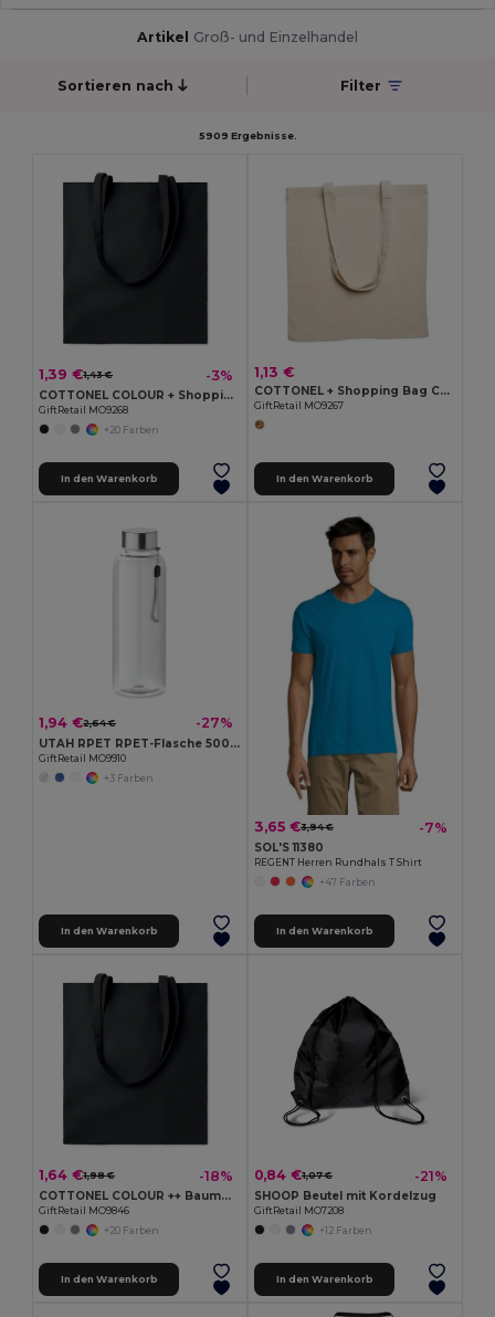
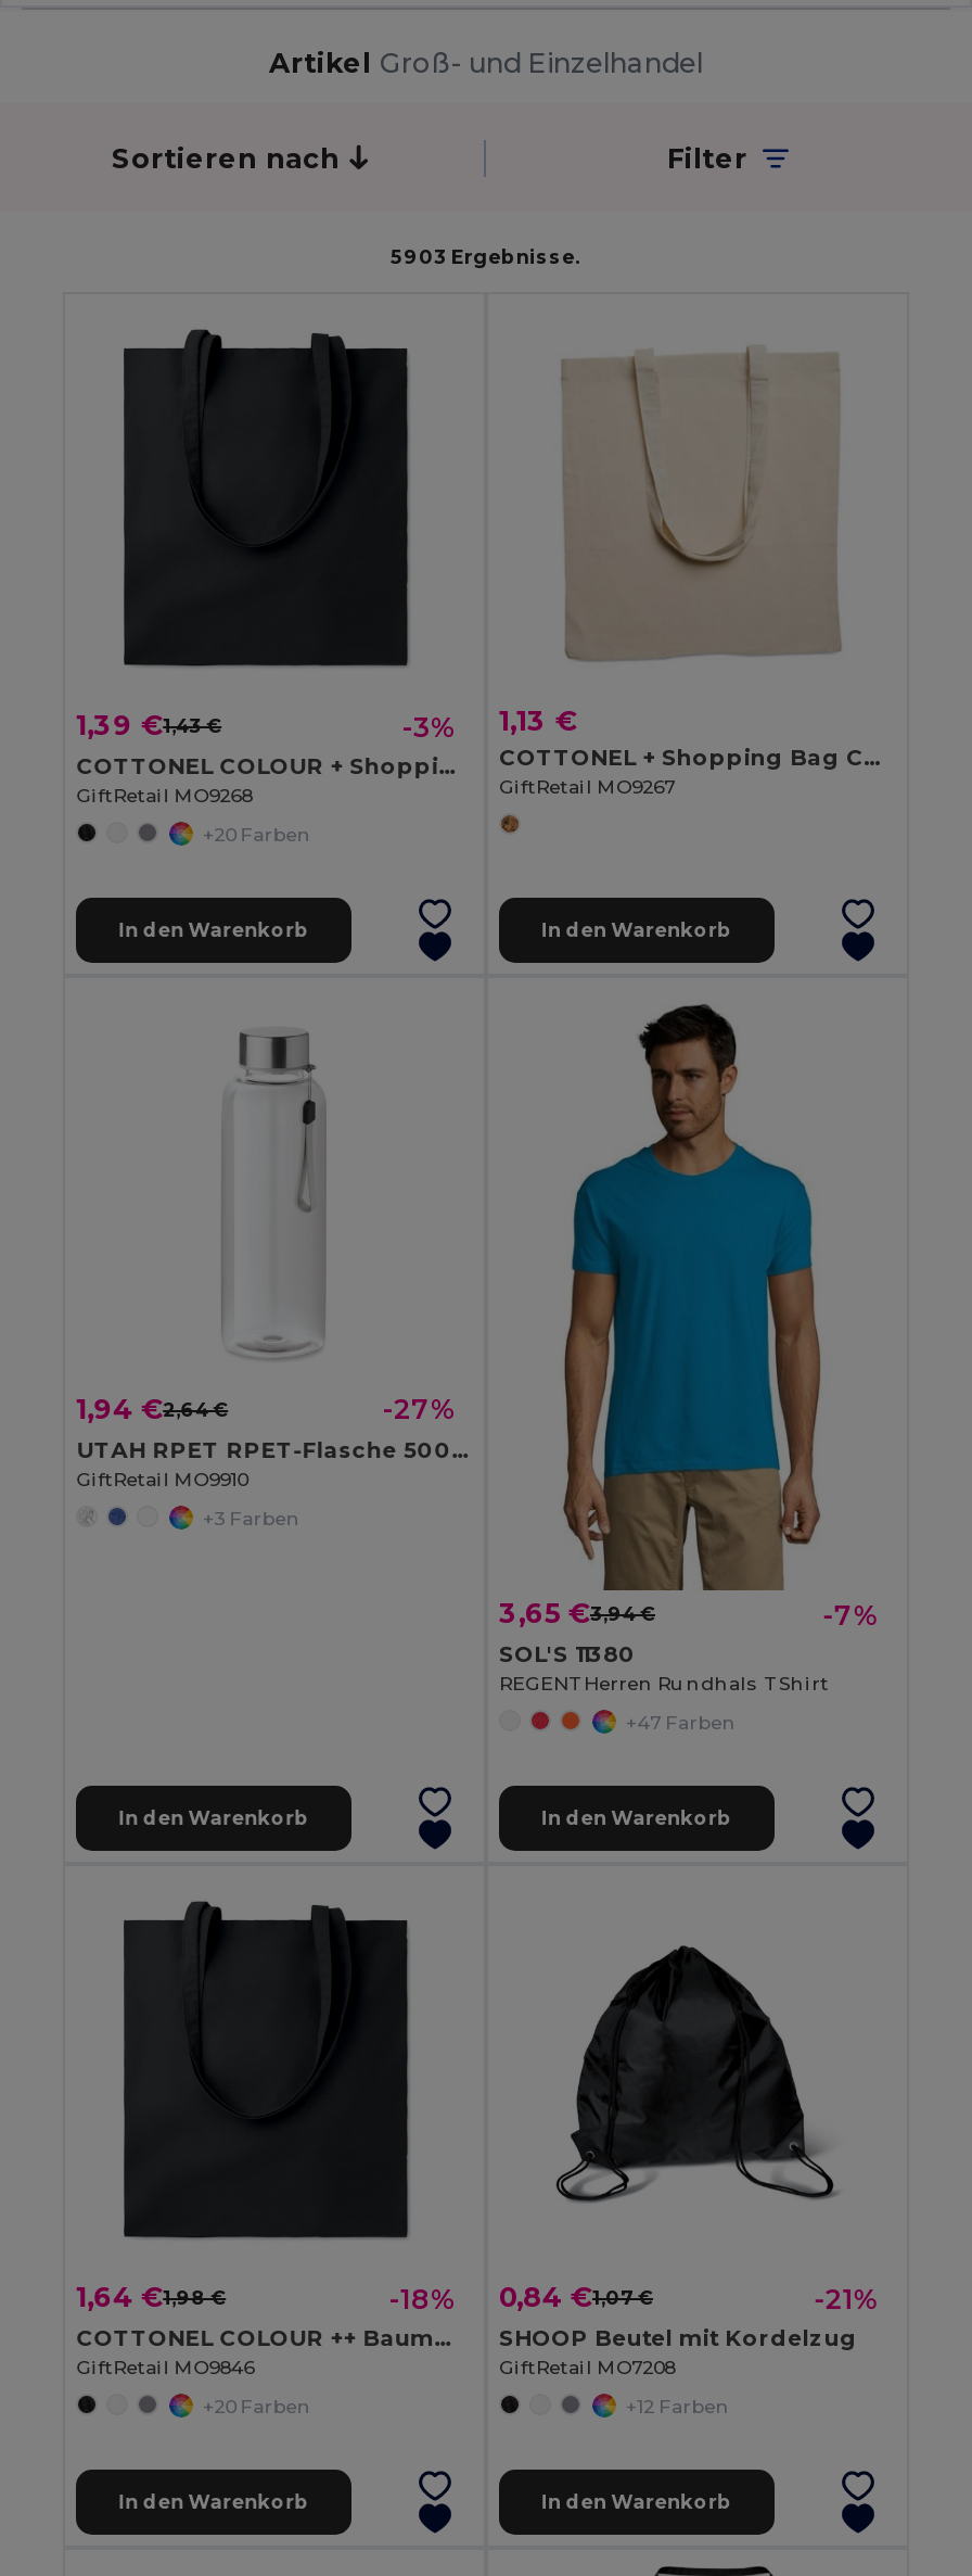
- 5909 Ergebnisse.
+ 5903 Ergebnisse.
